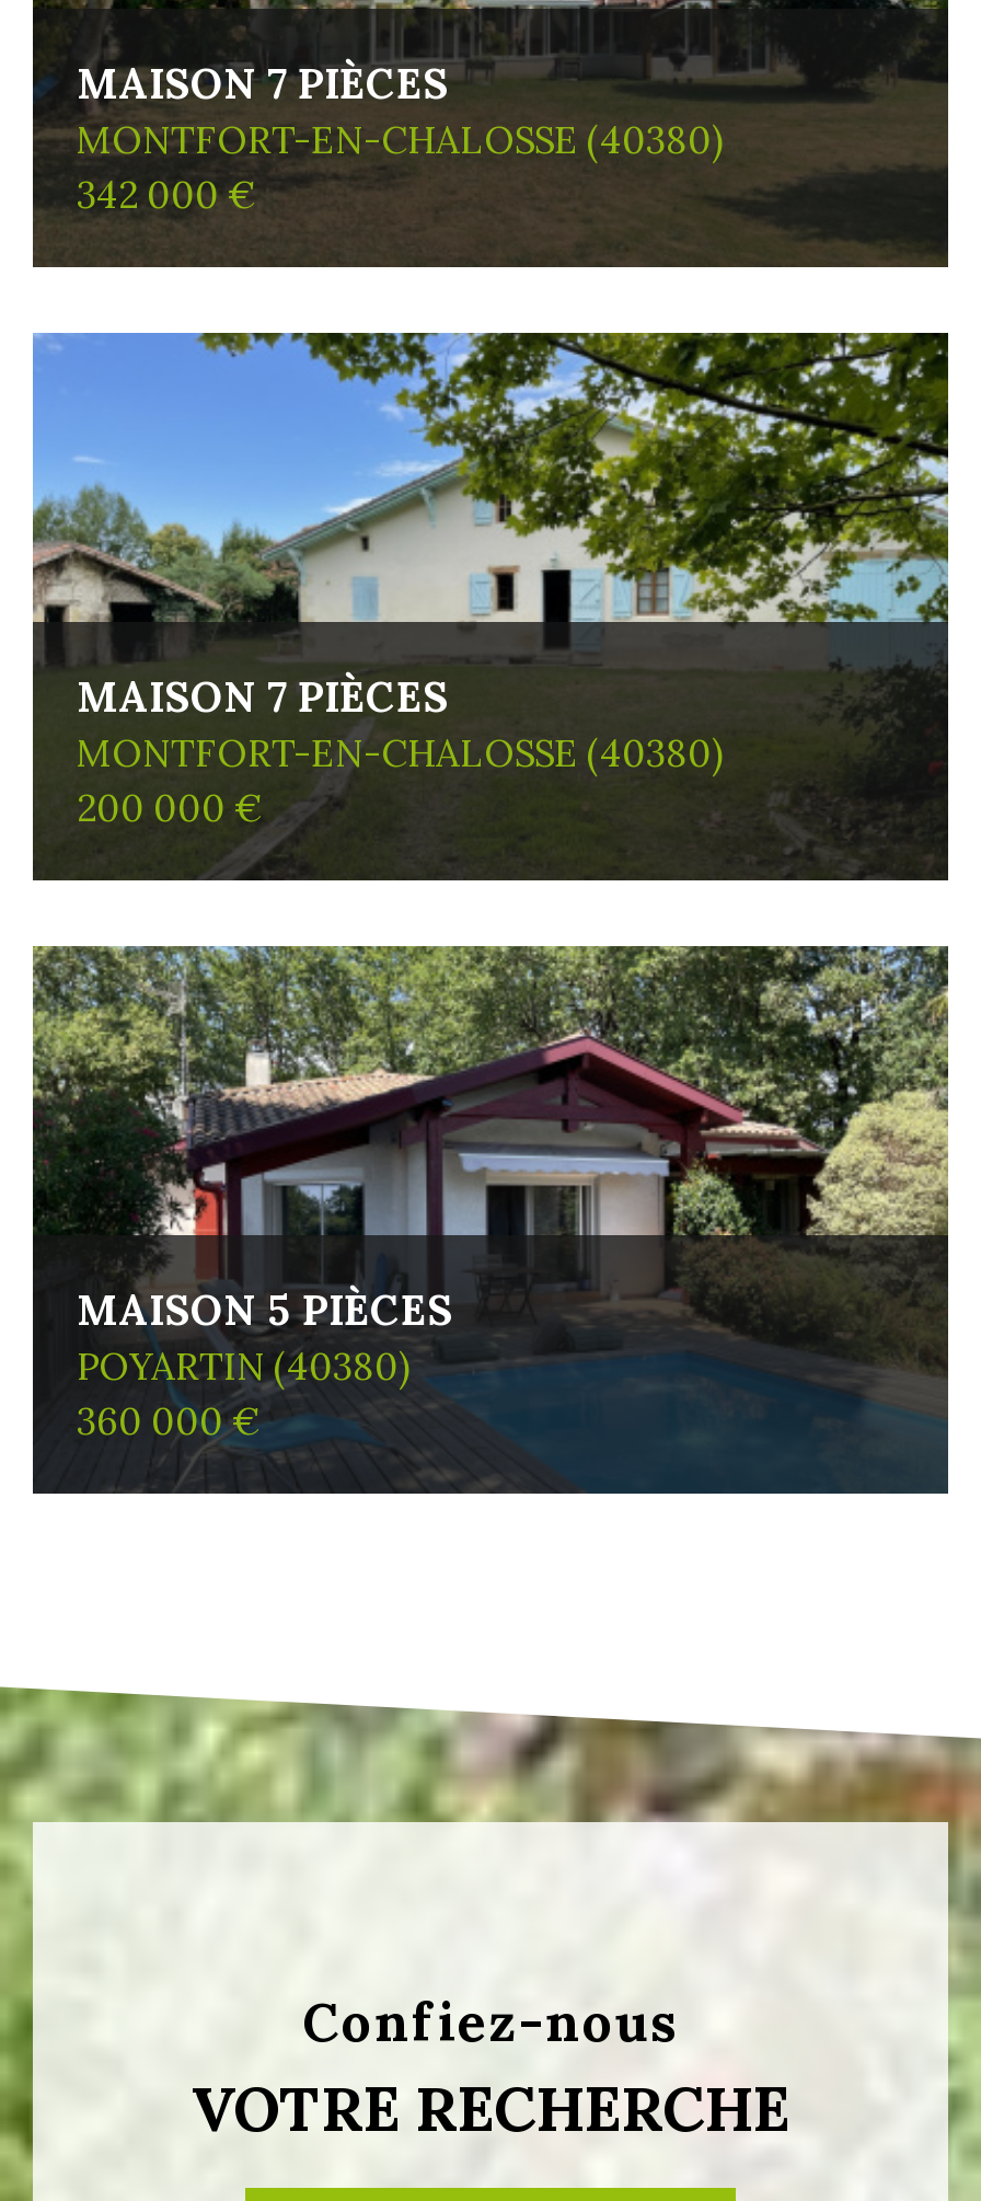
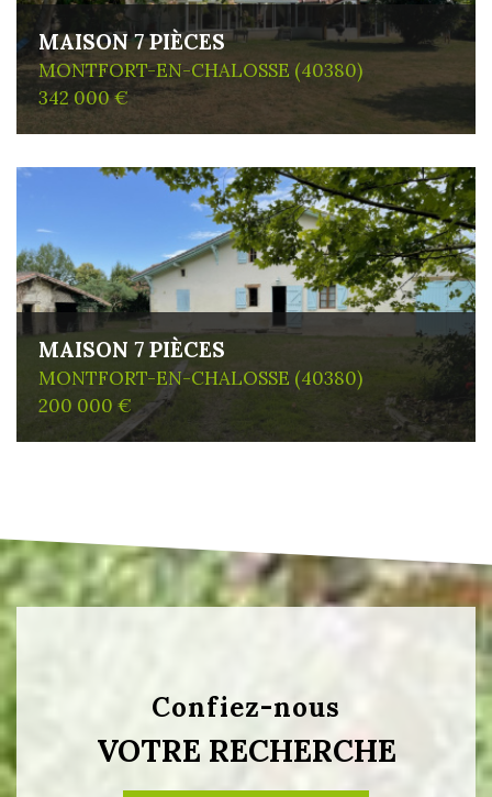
- [image]
- MAISON 5 PIÈCES
- POYARTIN (40380)
- 360 000 €
